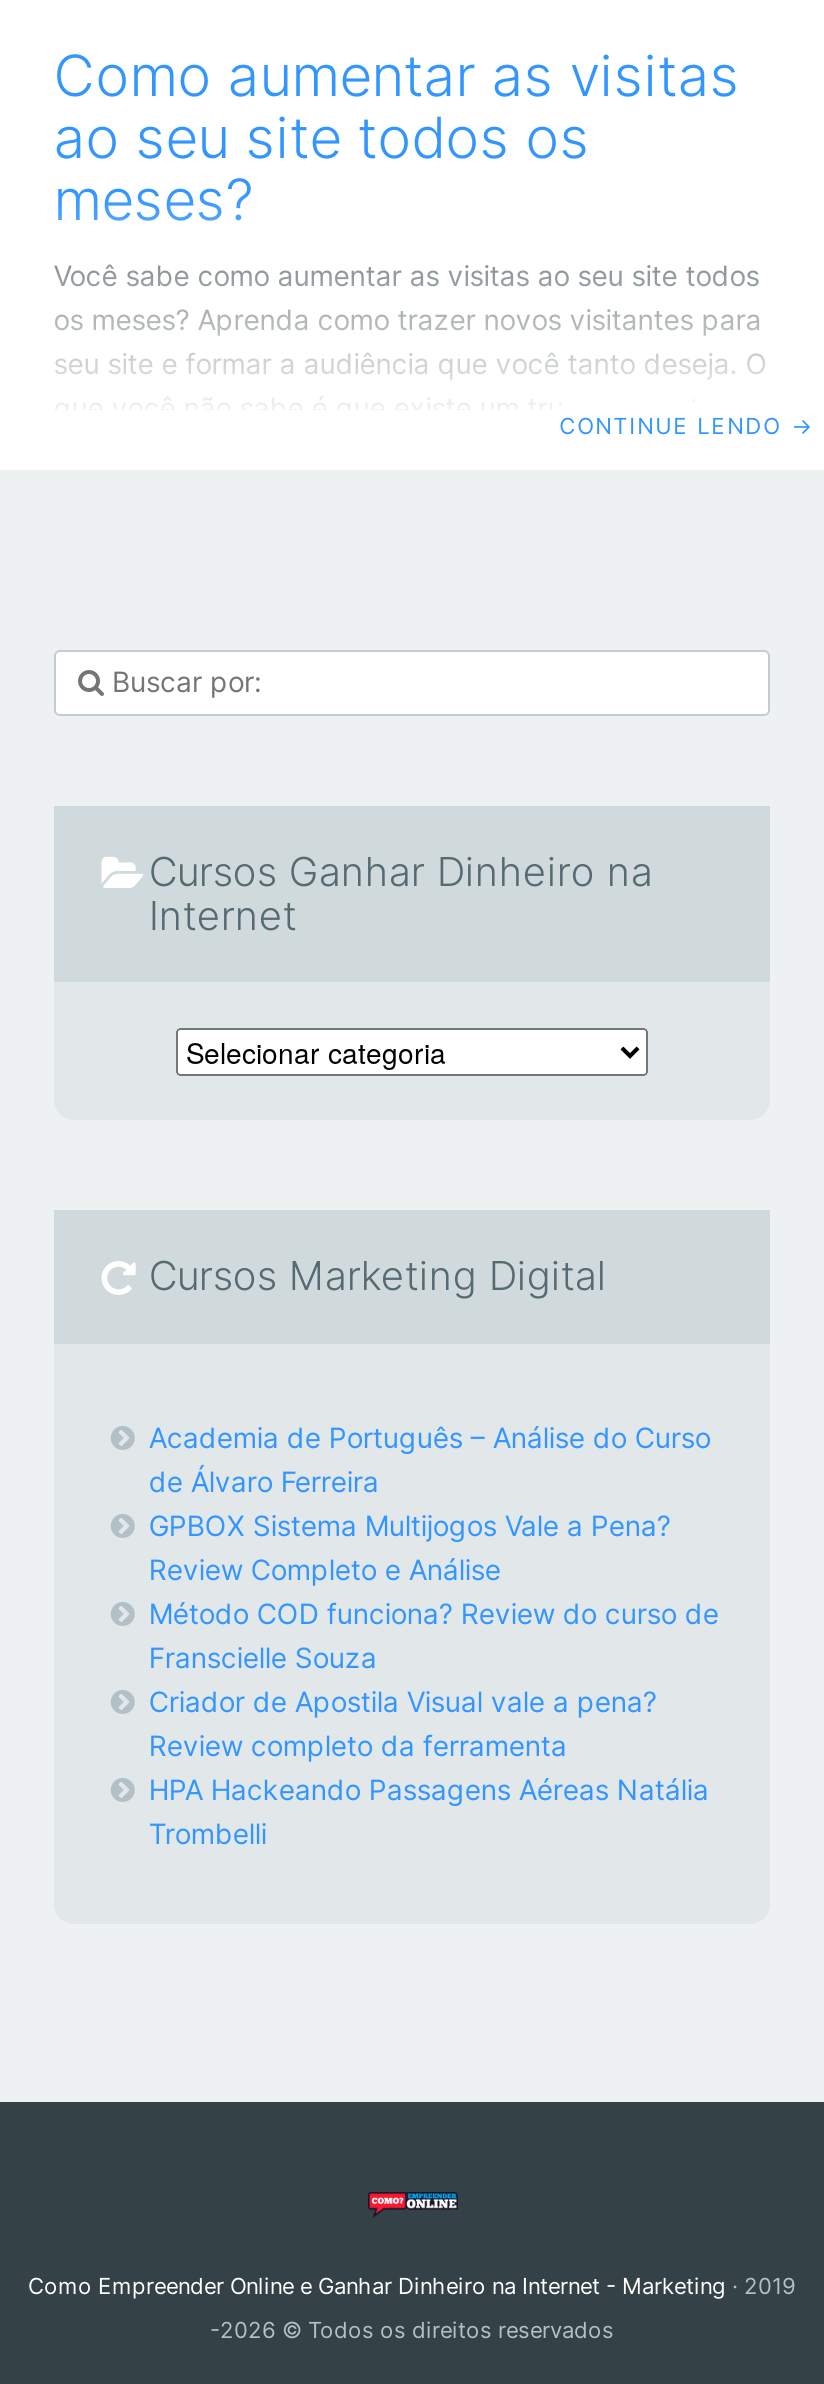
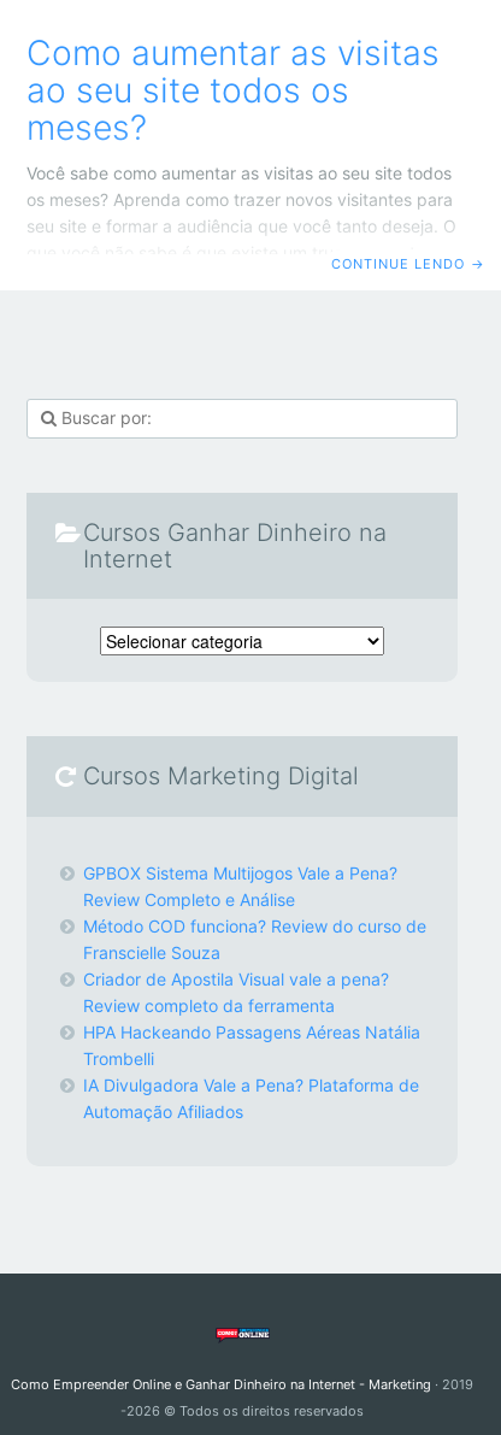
- Academia de Português – Análise do Curso
- de Álvaro Ferreira

moved up: GPBOX Sistema Multijogos Vale a Pena? | Review Completo e Análise | Método COD funciona? Review do curso de | Franscielle Souza | Criador de Apostila Visual vale a pena? | Review completo da ferramenta | HPA Hackeando Passagens Aéreas Natália | Trombelli

+ IA Divulgadora Vale a Pena? Plataforma de
+ Automação Afiliados
